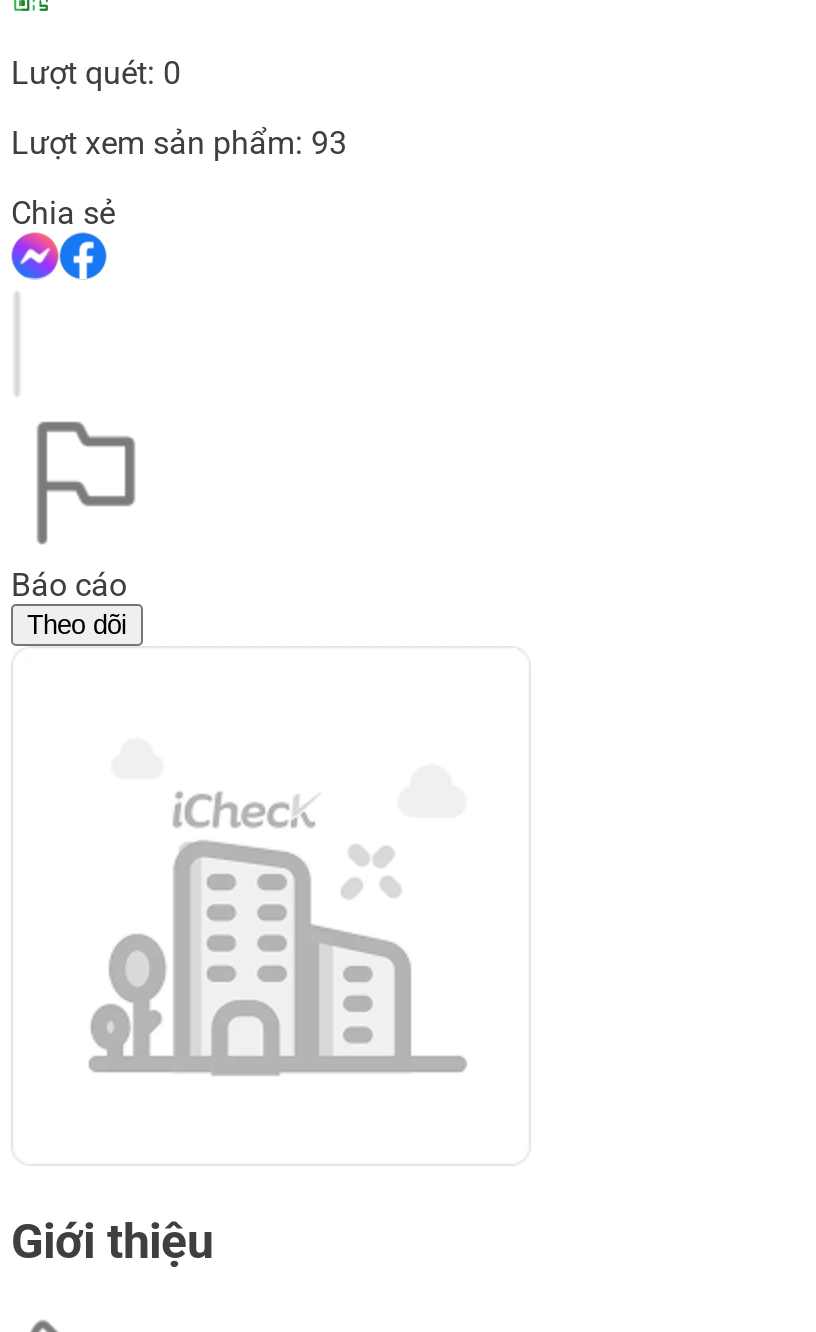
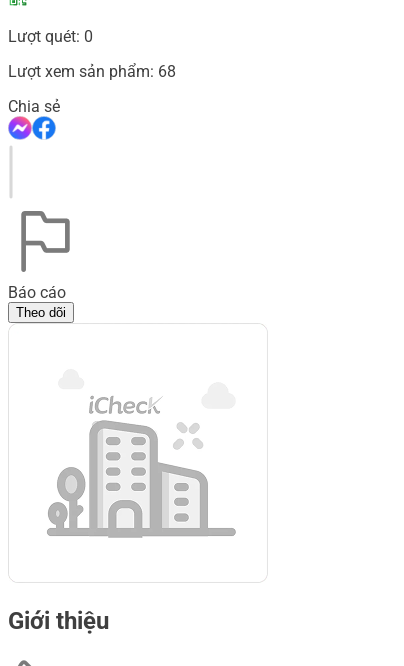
- Lượt xem sản phẩm: 93
+ Lượt xem sản phẩm: 68
